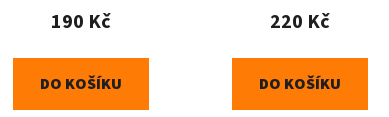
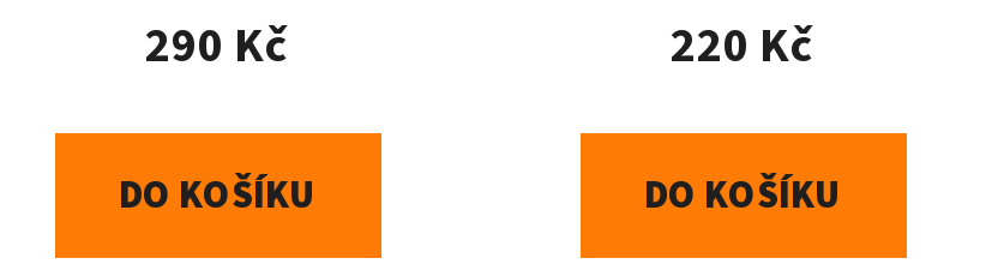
- 190 Kč
+ 290 Kč
